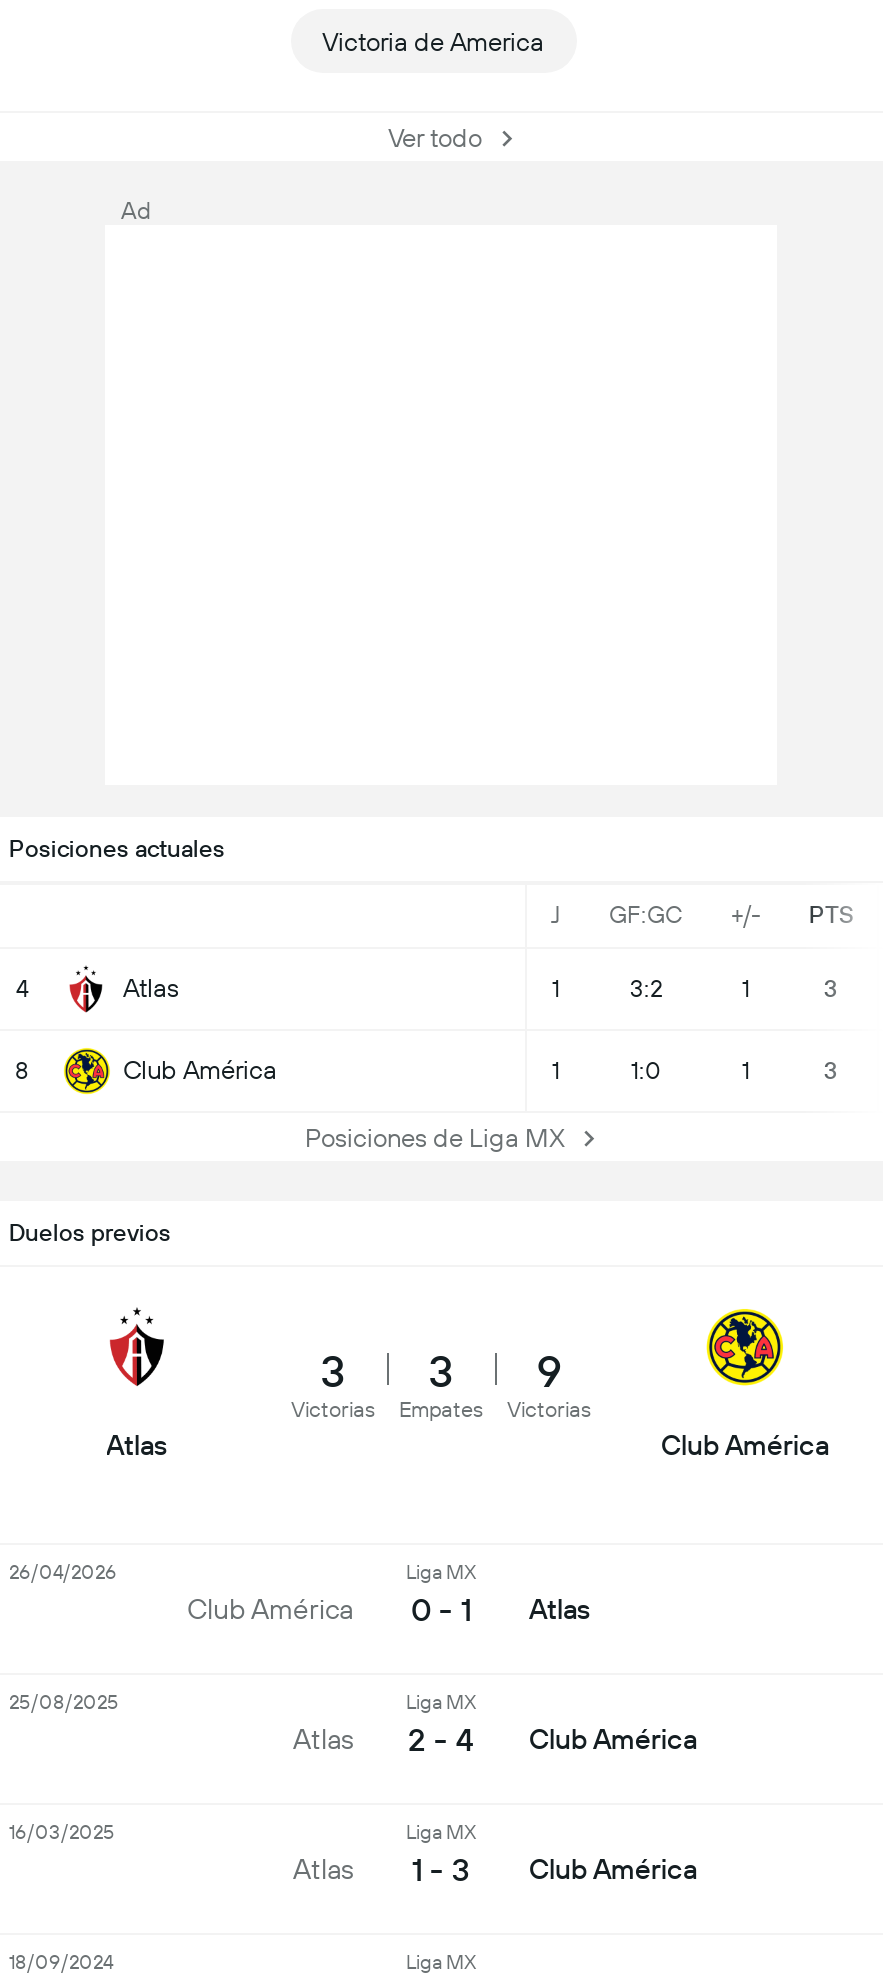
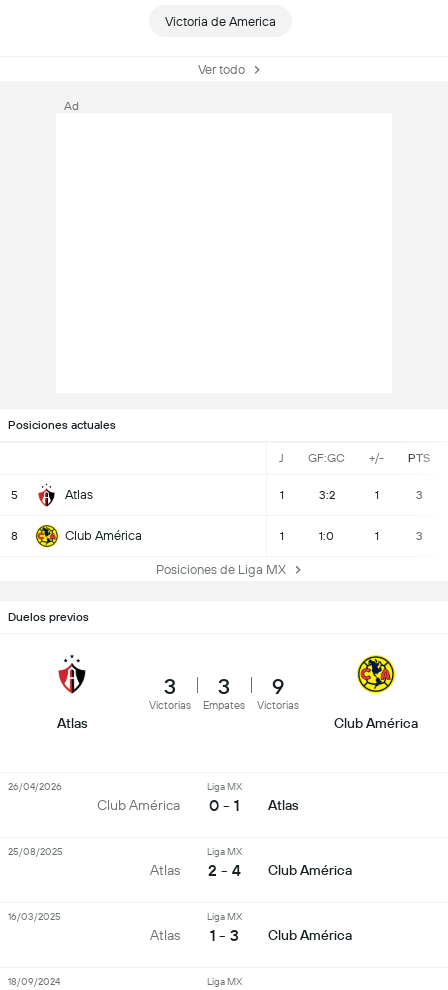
- 4
+ 5
